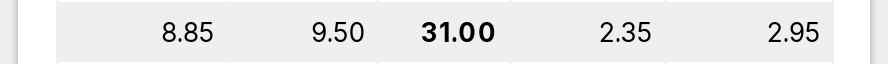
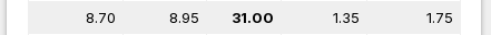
- 8.85
+ 8.70

- 9.50 31.00
+ 8.95 31.00

- 2.35
+ 1.35

- 2.95
+ 1.75
